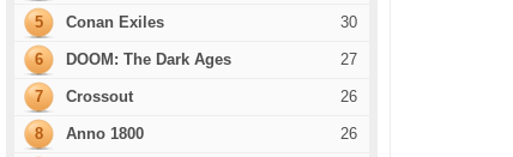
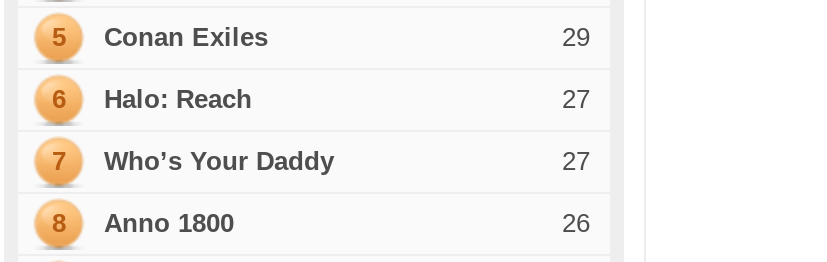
- 30
+ 29

- DOOM: The Dark Ages
+ Halo: Reach

- Crossout
- 26
+ Who’s Your Daddy
+ 27
